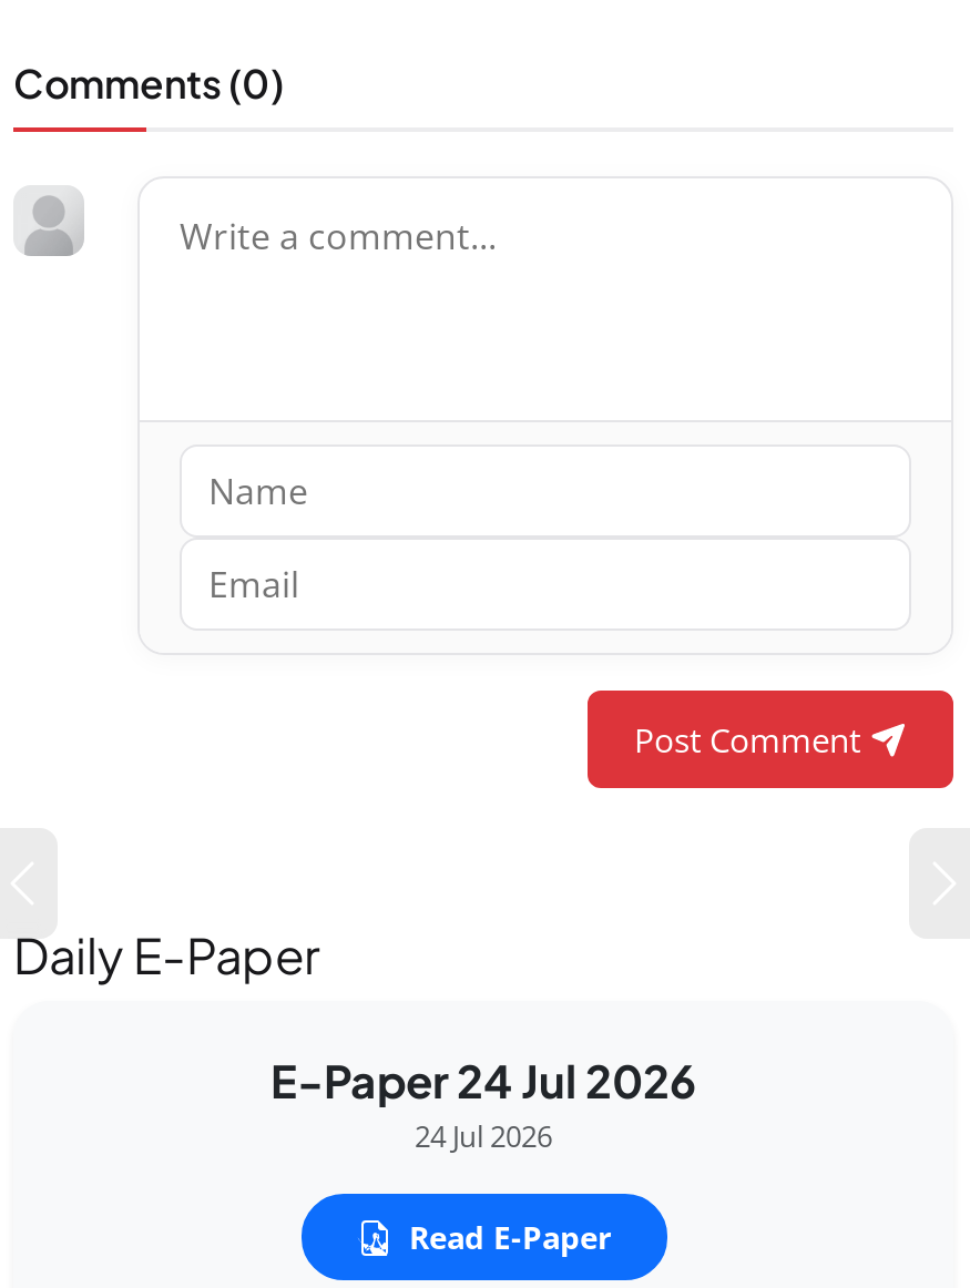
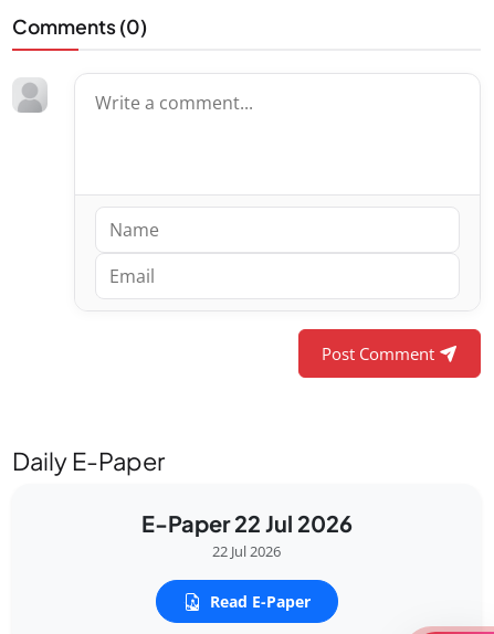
- E-Paper 24 Jul 2026
+ E-Paper 22 Jul 2026

- 24 Jul 2026
+ 22 Jul 2026
